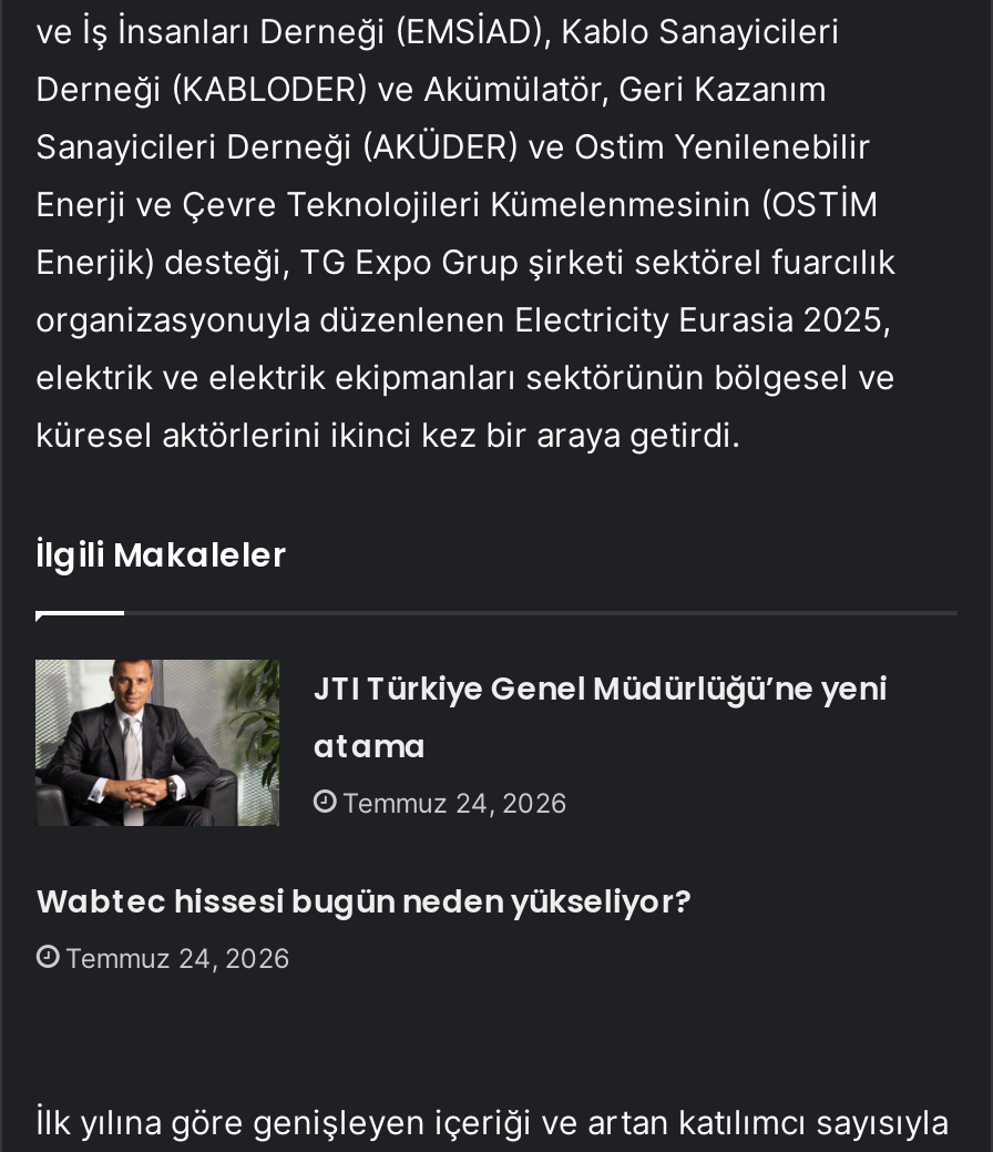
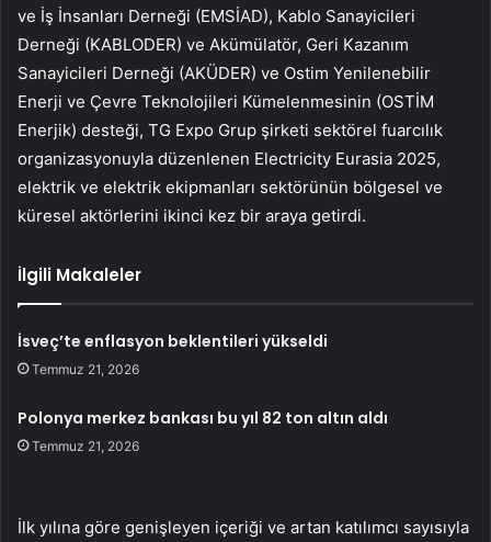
- JTI Türkiye Genel Müdürlüğü’ne yeni
- atama
- Temmuz 24, 2026
+ İsveç’te enflasyon beklentileri yükseldi
+ Temmuz 21, 2026

- Wabtec hissesi bugün neden yükseliyor?
- Temmuz 24, 2026
+ Polonya merkez bankası bu yıl 82 ton altın aldı
+ Temmuz 21, 2026
